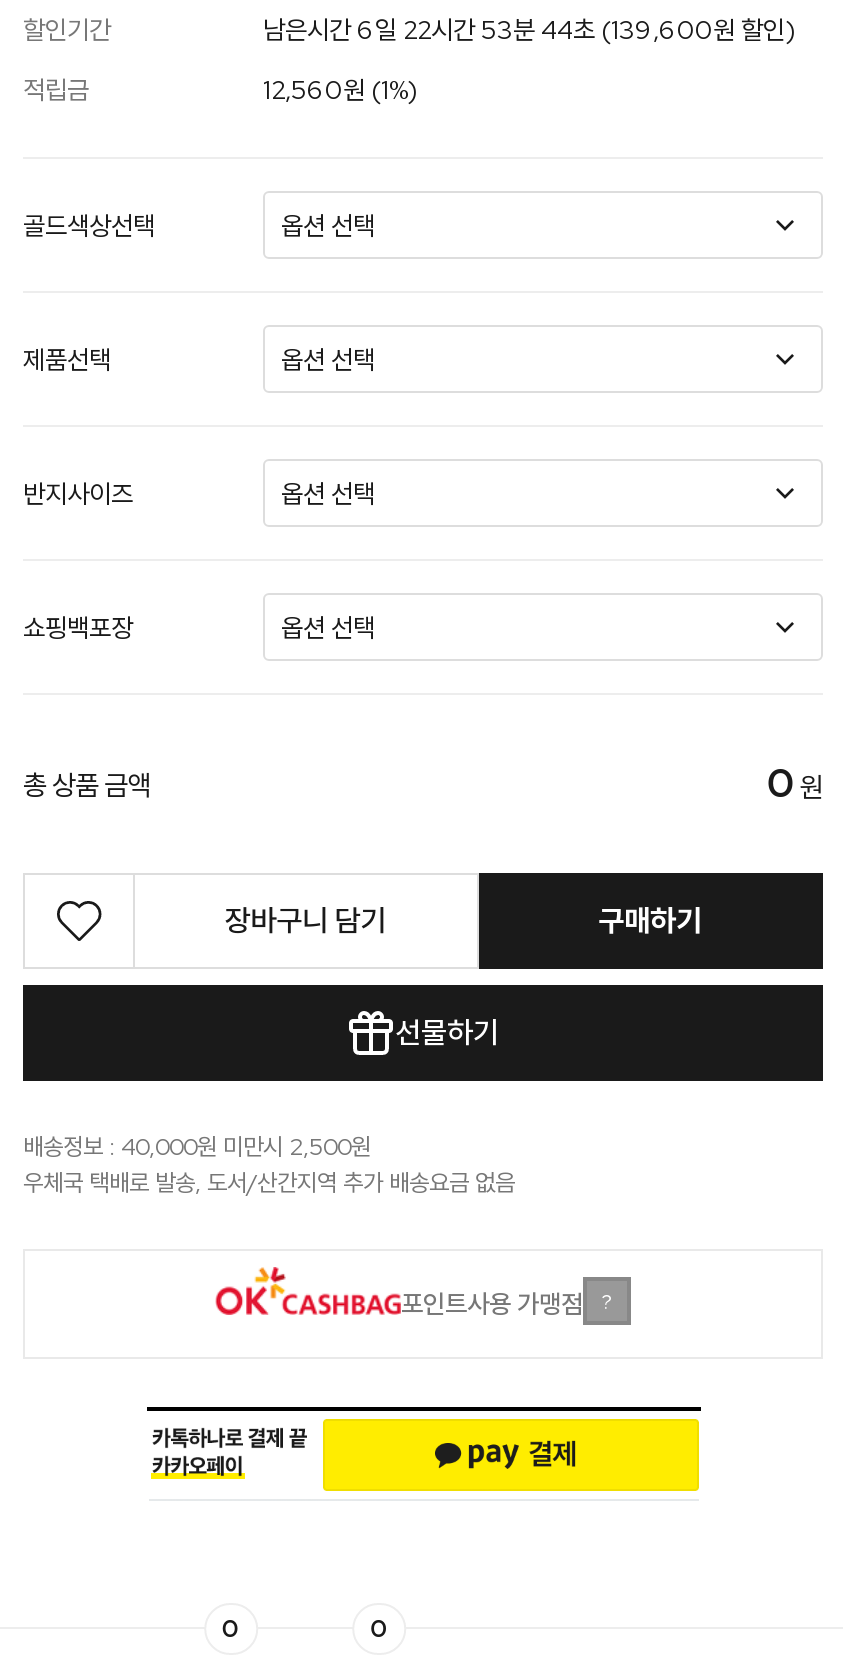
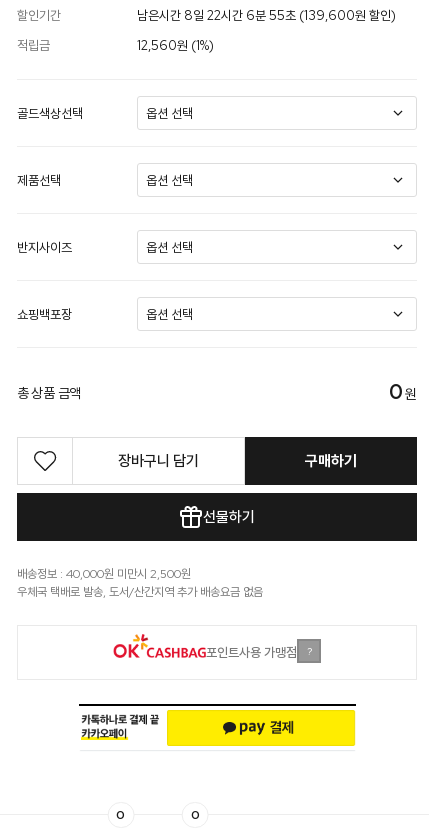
- 남은시간 6일 22시간 53분 44초 (139,600원 할인)
+ 남은시간 8일 22시간 6분 55초 (139,600원 할인)
